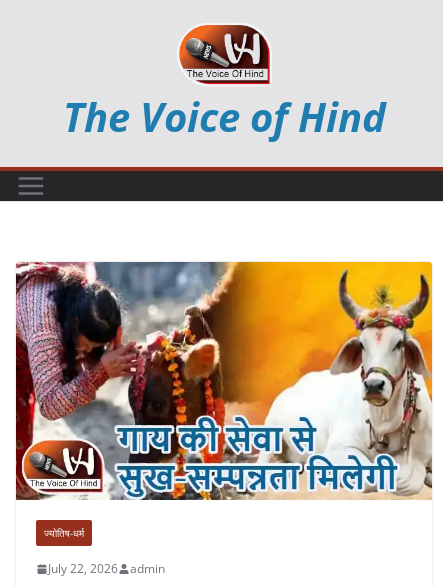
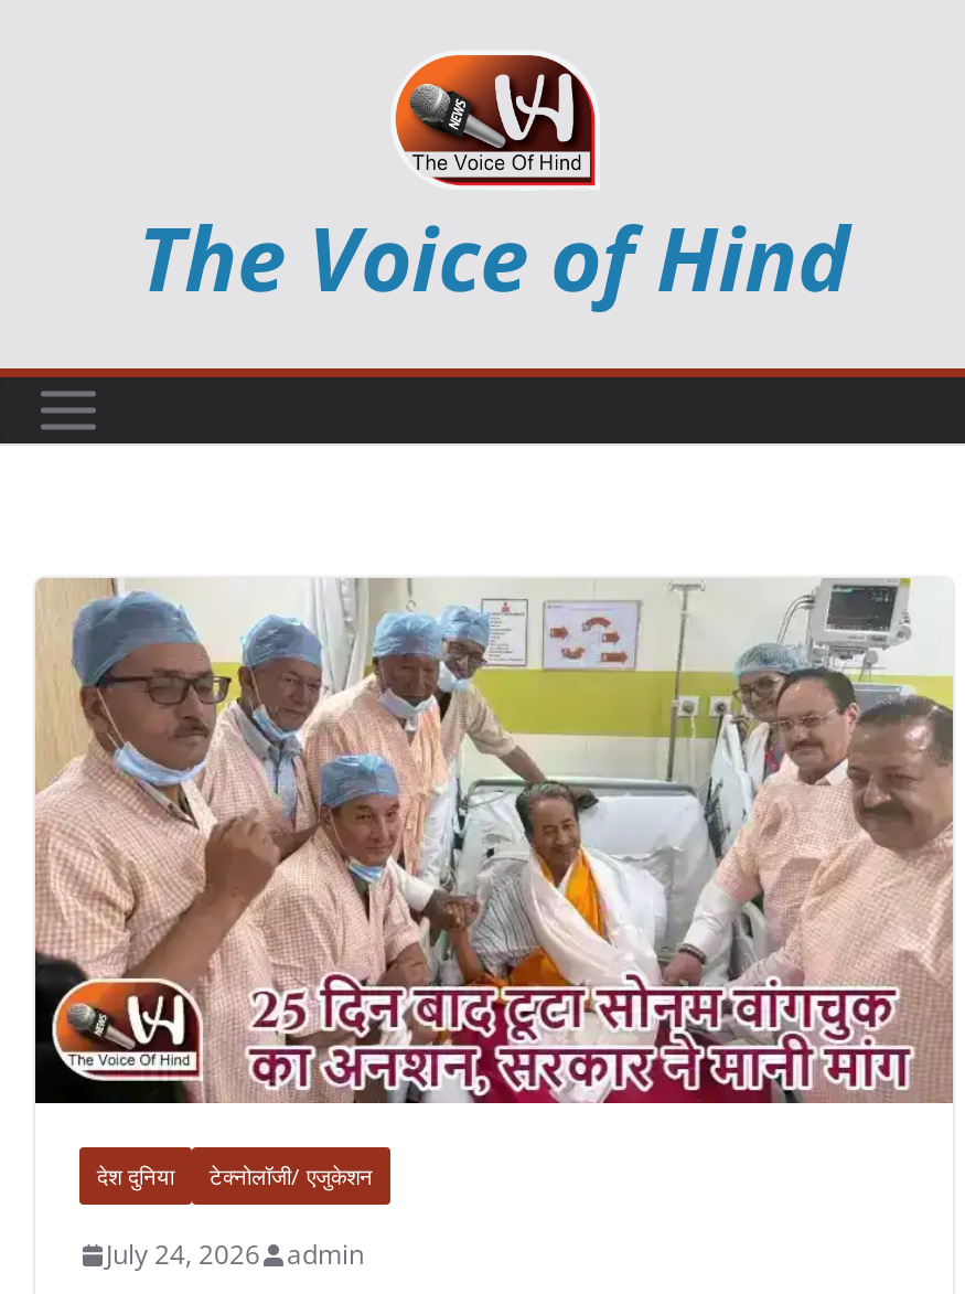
- [image]
- ज्योतिष-धर्म
+ [image]
+ देश दुनिया
+ टेक्नोलॉजी/ एजुकेशन

- July 22, 2026 admin
+ July 24, 2026 admin
